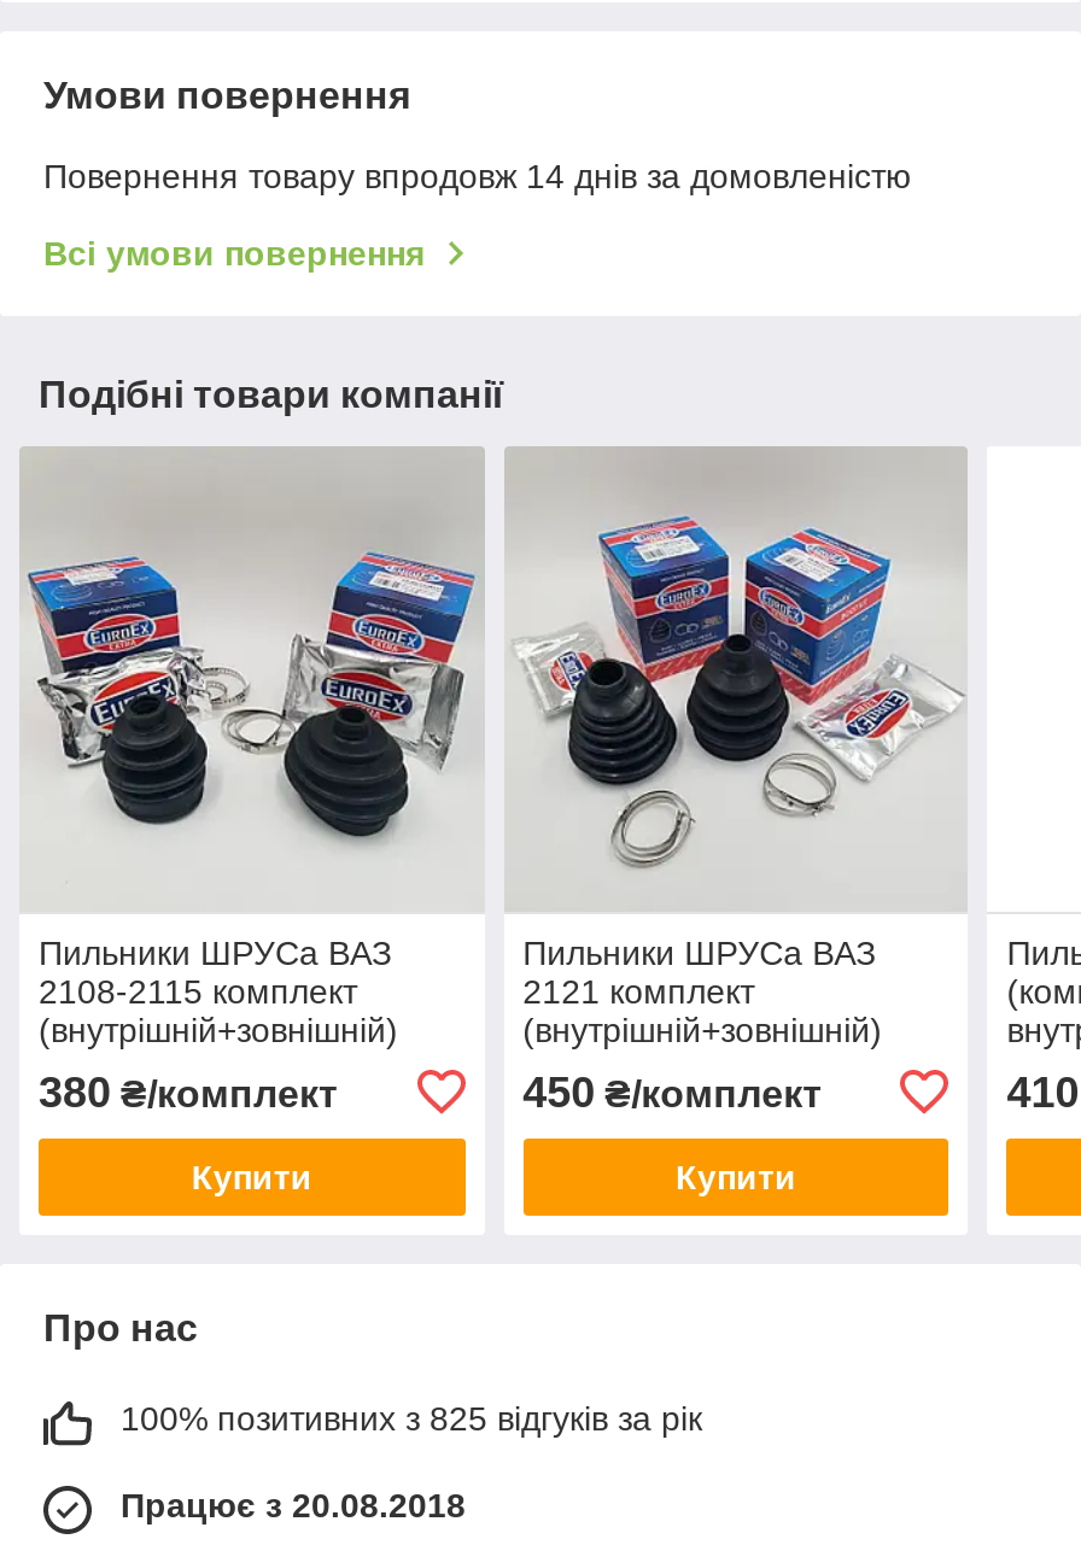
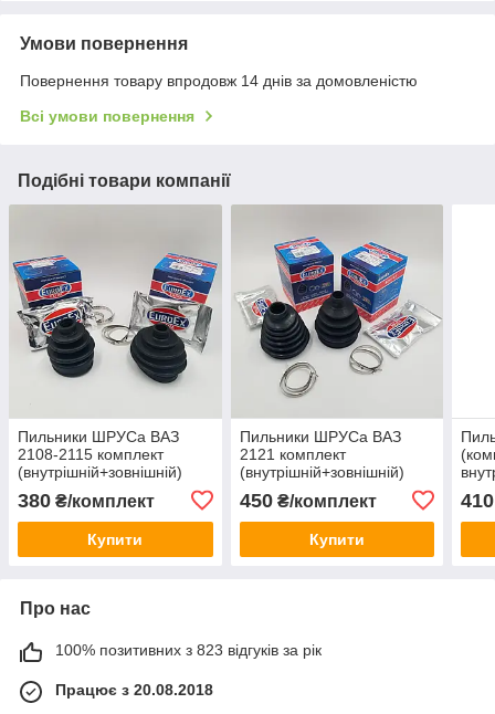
- 100% позитивних з 825 відгуків за рік
+ 100% позитивних з 823 відгуків за рік
